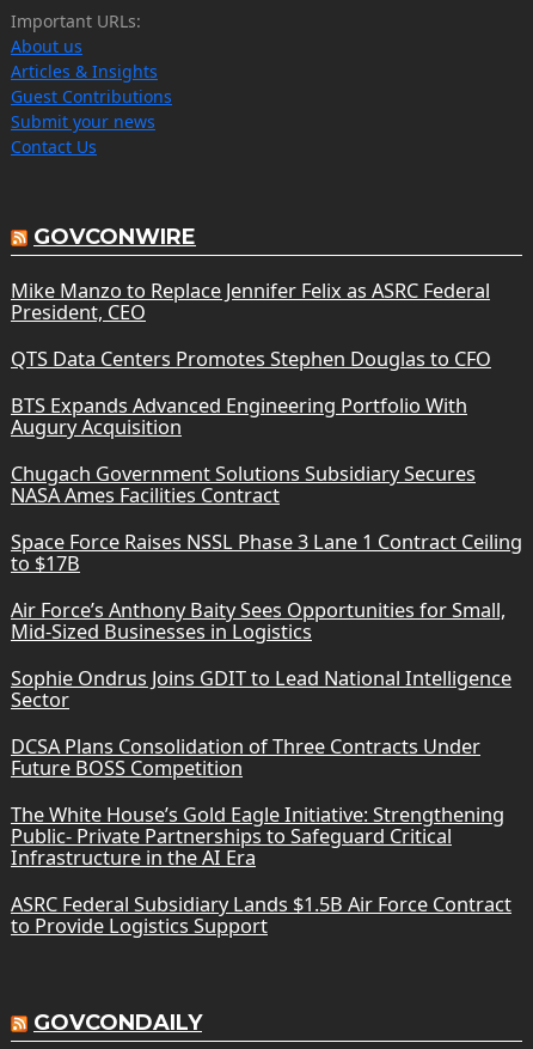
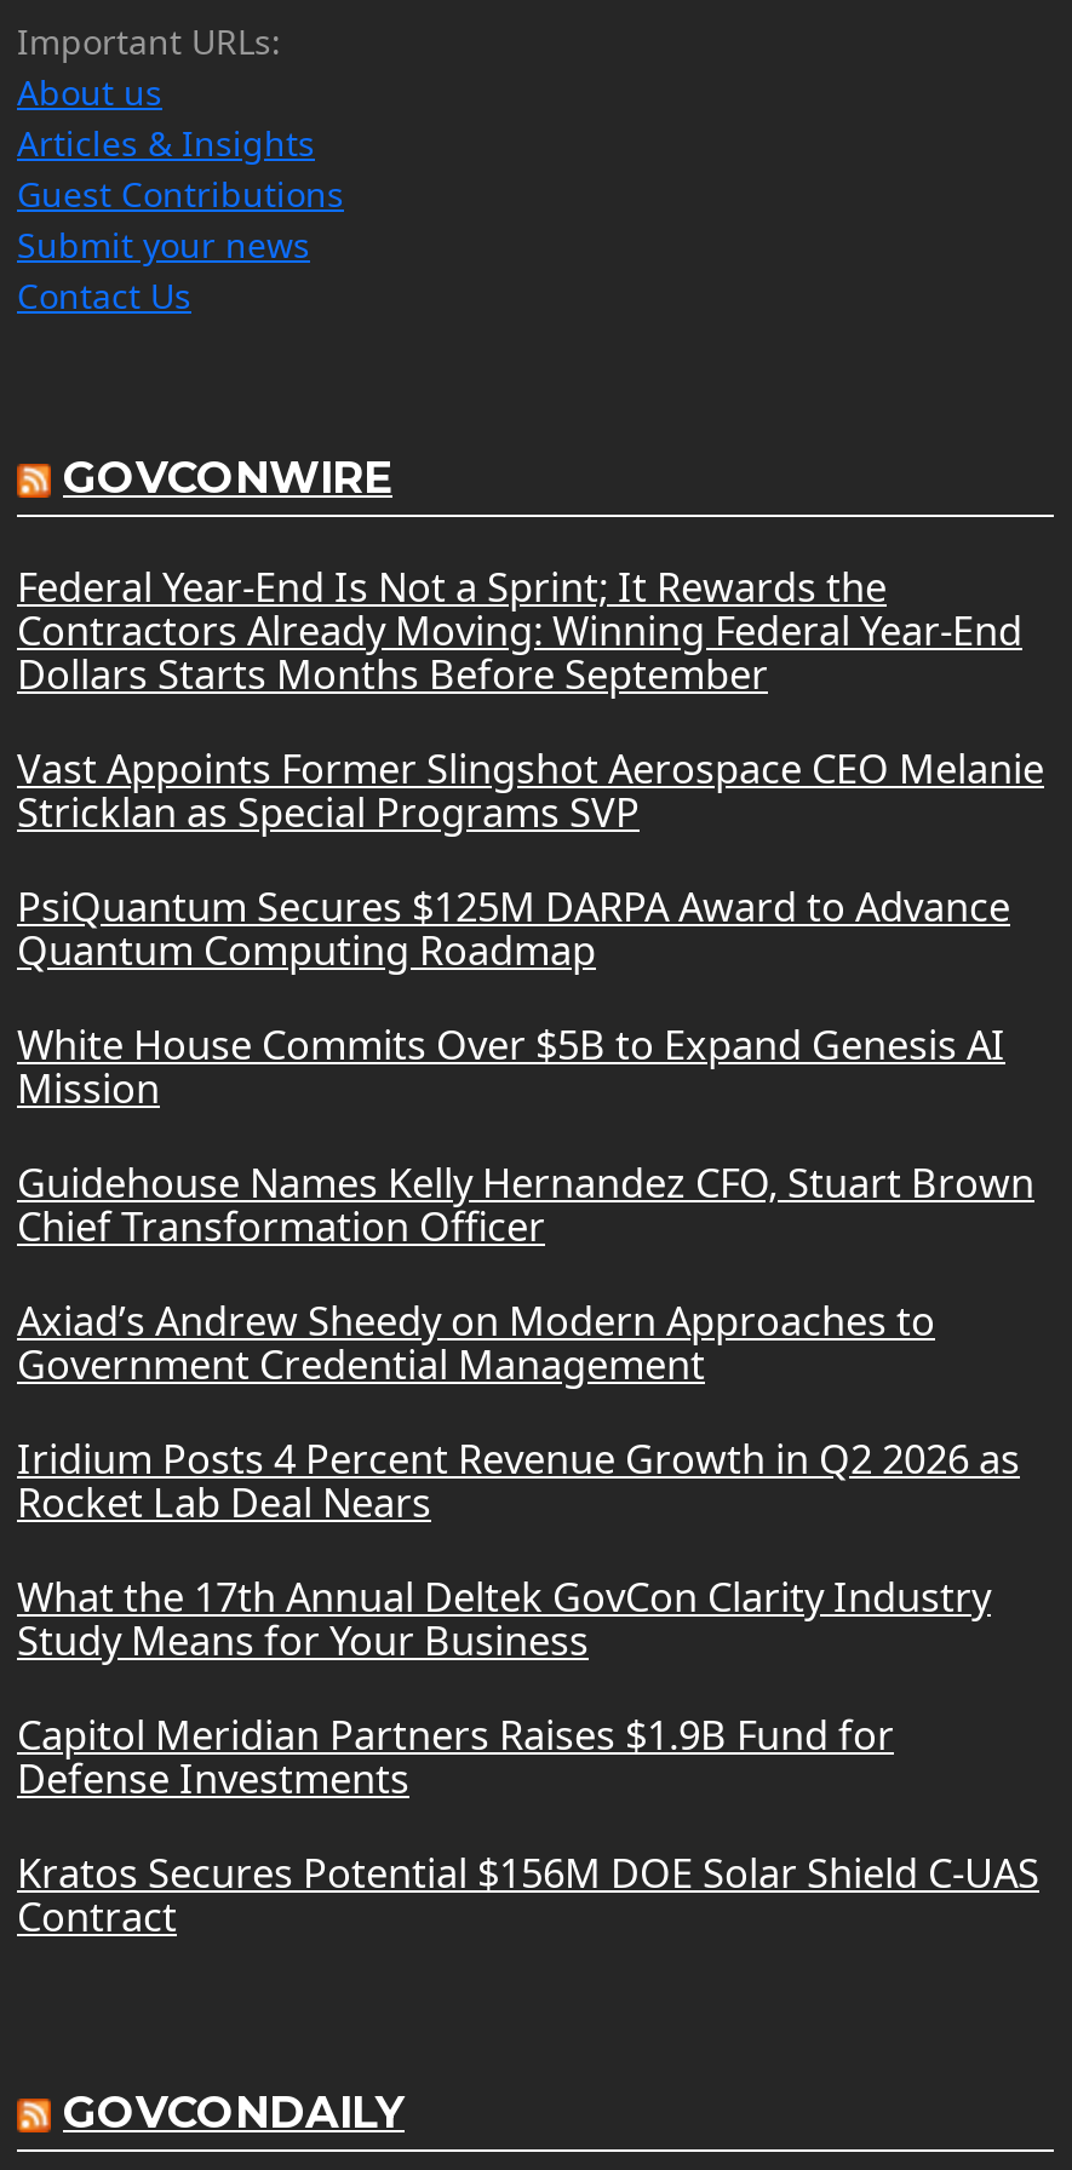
- Mike Manzo to Replace Jennifer Felix as ASRC Federal
- President, CEO
+ Federal Year-End Is Not a Sprint; It Rewards the
+ Contractors Already Moving: Winning Federal Year-End
+ Dollars Starts Months Before September

- QTS Data Centers Promotes Stephen Douglas to CFO
+ Vast Appoints Former Slingshot Aerospace CEO Melanie
+ Stricklan as Special Programs SVP

- BTS Expands Advanced Engineering Portfolio With
- Augury Acquisition
+ PsiQuantum Secures $125M DARPA Award to Advance
+ Quantum Computing Roadmap

- Chugach Government Solutions Subsidiary Secures
- NASA Ames Facilities Contract
+ White House Commits Over $5B to Expand Genesis AI
+ Mission

- Space Force Raises NSSL Phase 3 Lane 1 Contract Ceiling
- to $17B
+ Guidehouse Names Kelly Hernandez CFO, Stuart Brown
+ Chief Transformation Officer

- Air Force’s Anthony Baity Sees Opportunities for Small,
- Mid-Sized Businesses in Logistics
+ Axiad’s Andrew Sheedy on Modern Approaches to
+ Government Credential Management

- Sophie Ondrus Joins GDIT to Lead National Intelligence
- Sector
+ Iridium Posts 4 Percent Revenue Growth in Q2 2026 as
+ Rocket Lab Deal Nears

- DCSA Plans Consolidation of Three Contracts Under
- Future BOSS Competition
+ What the 17th Annual Deltek GovCon Clarity Industry
+ Study Means for Your Business

- The White House’s Gold Eagle Initiative: Strengthening
- Public- Private Partnerships to Safeguard Critical
- Infrastructure in the AI Era
+ Capitol Meridian Partners Raises $1.9B Fund for
+ Defense Investments

- ASRC Federal Subsidiary Lands $1.5B Air Force Contract
- to Provide Logistics Support
+ Kratos Secures Potential $156M DOE Solar Shield C-UAS
+ Contract
